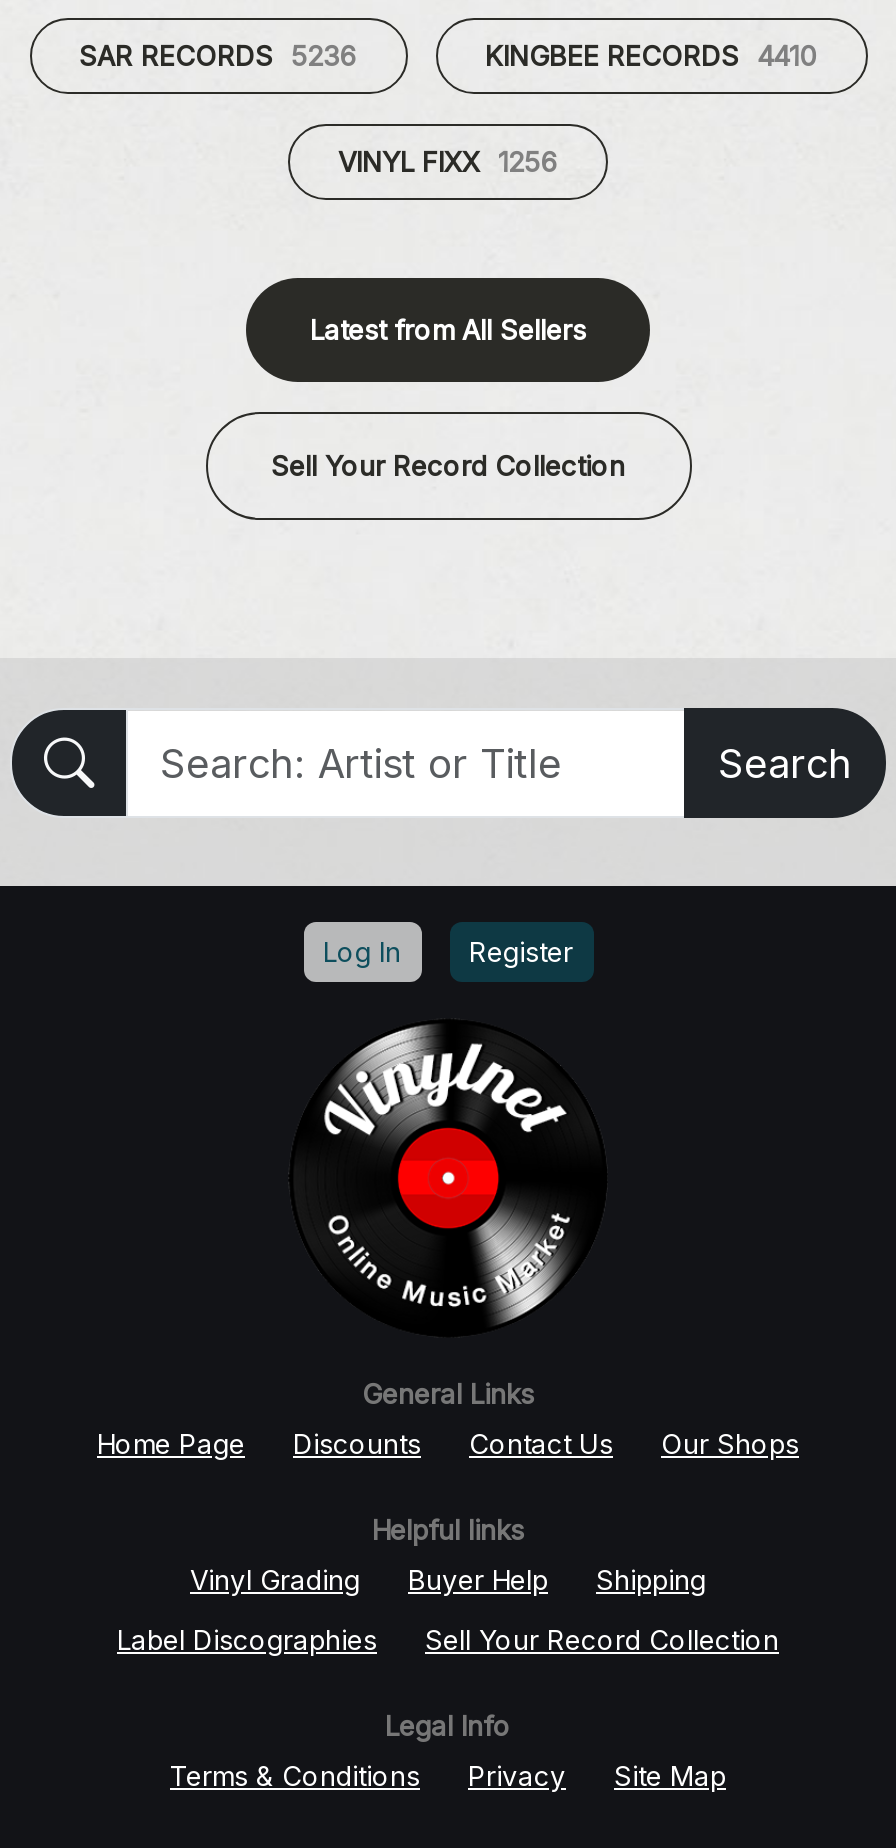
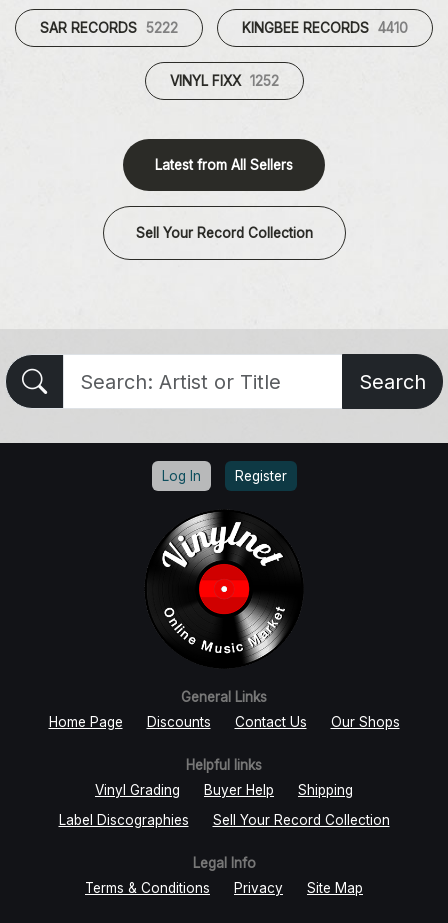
- SAR RECORDS 5236
+ SAR RECORDS 5222

- VINYL FIXX 1256
+ VINYL FIXX 1252
